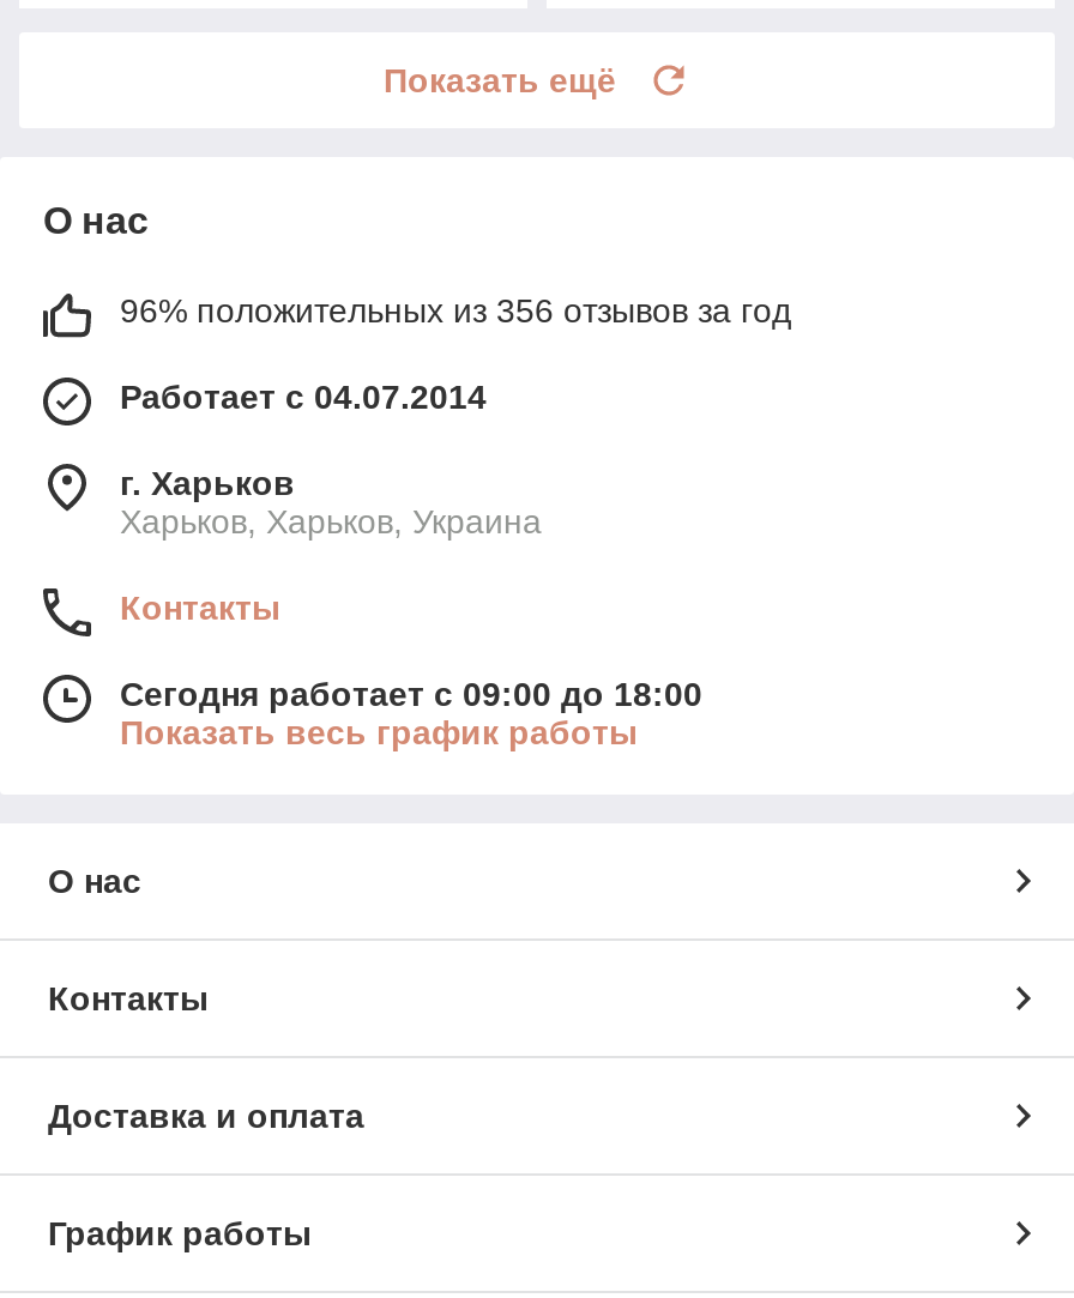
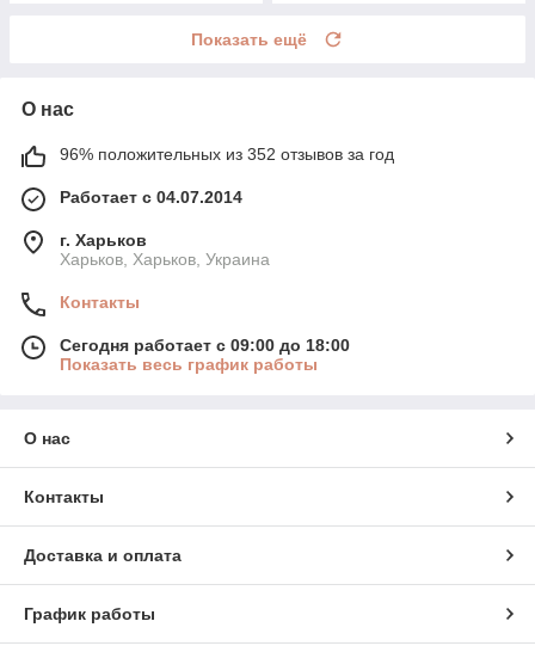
- 96% положительных из 356 отзывов за год
+ 96% положительных из 352 отзывов за год
